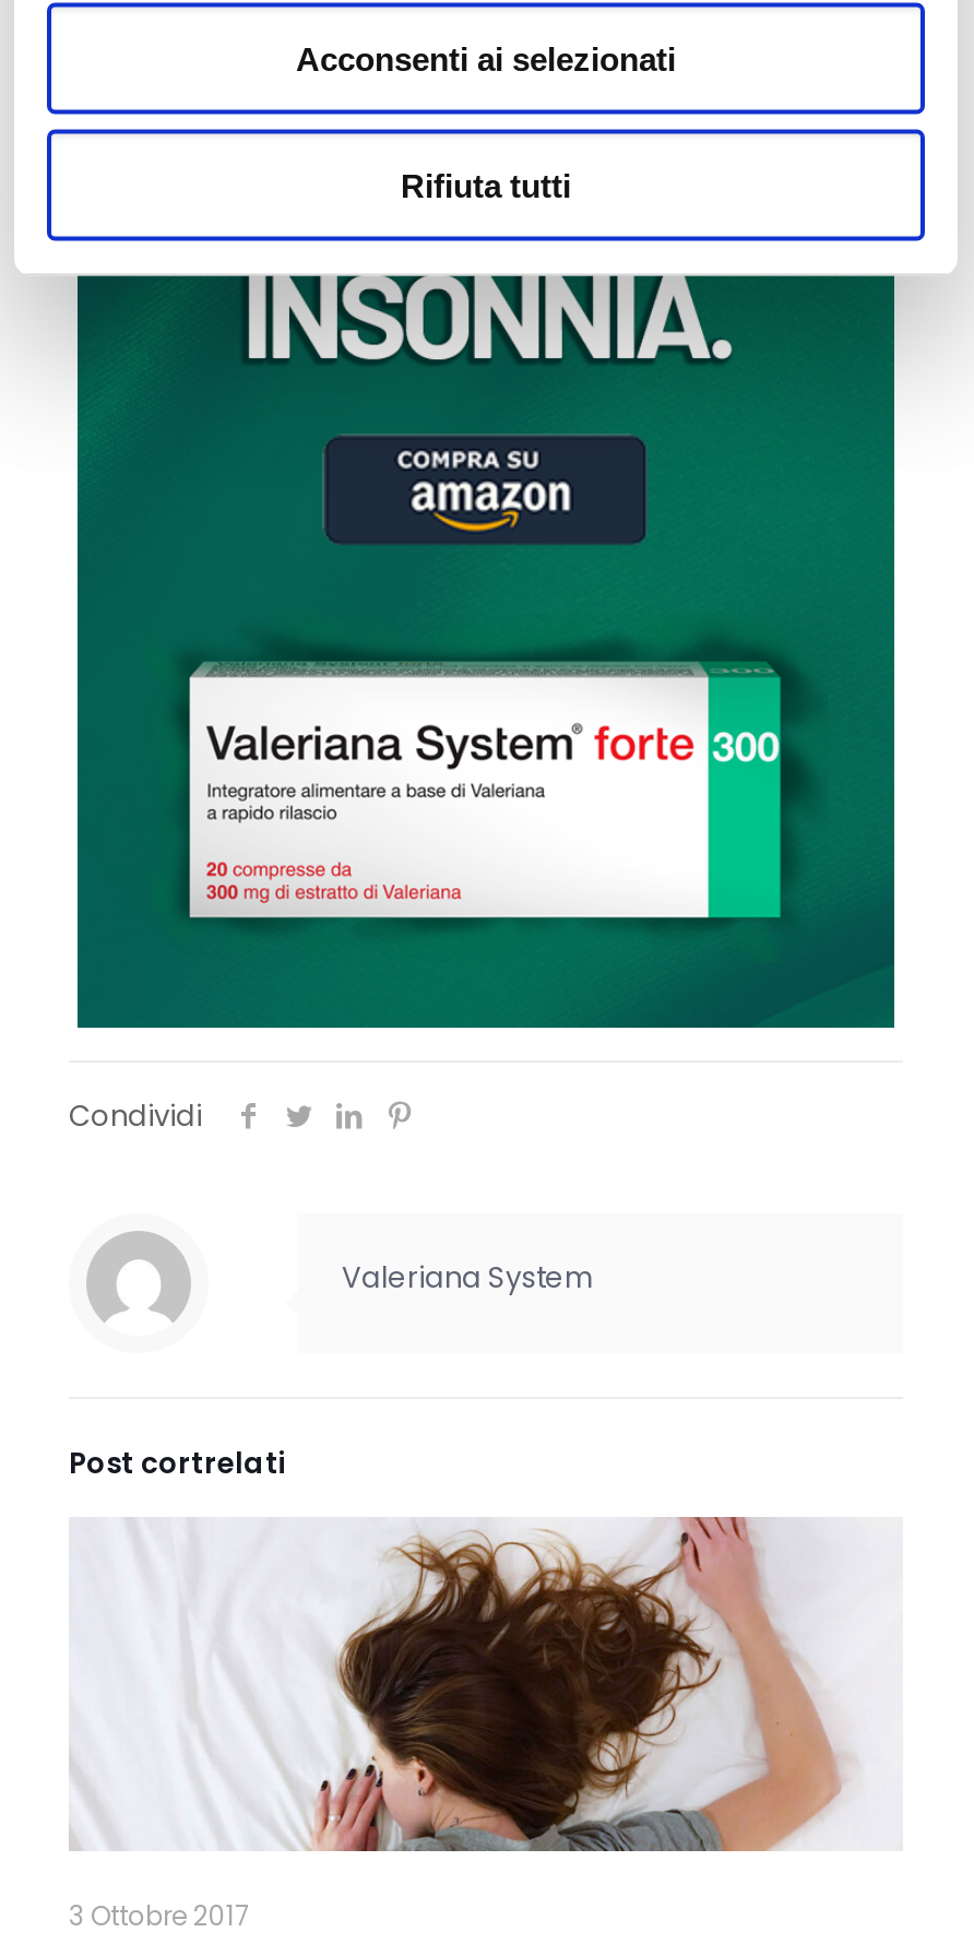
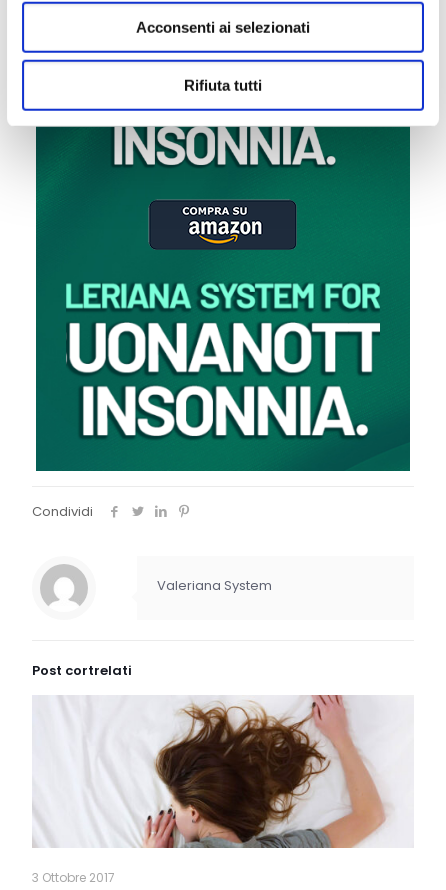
- [image]
+ [image]
